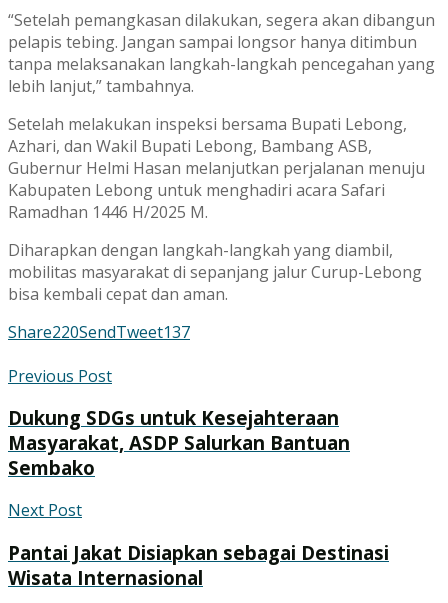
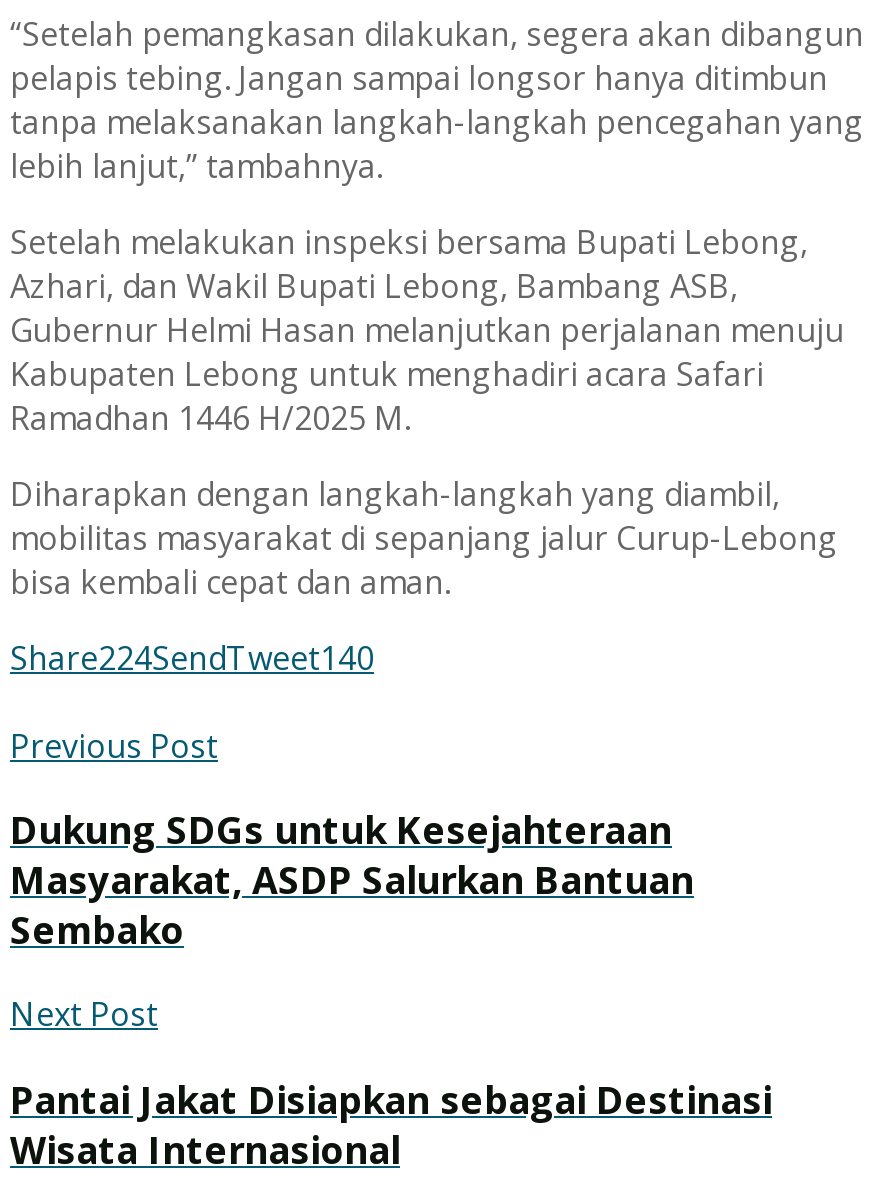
- Share220SendTweet137
+ Share224SendTweet140
